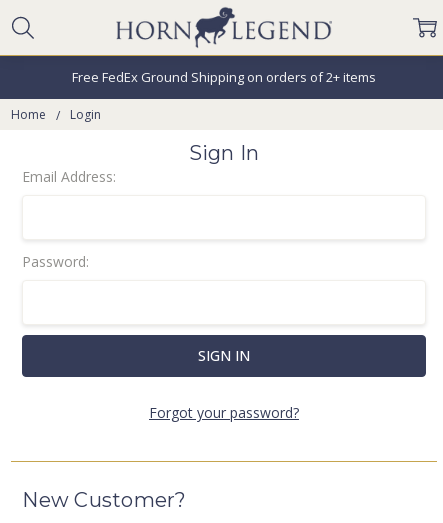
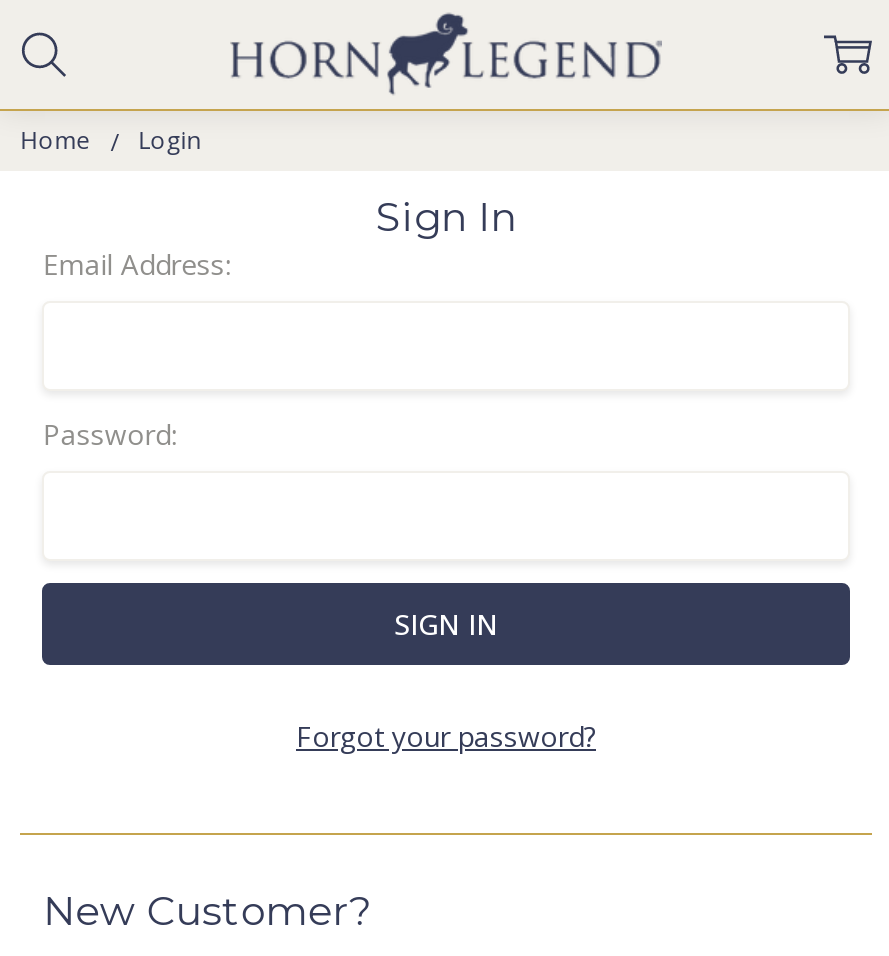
- Free FedEx Ground Shipping on orders of 2+ items
